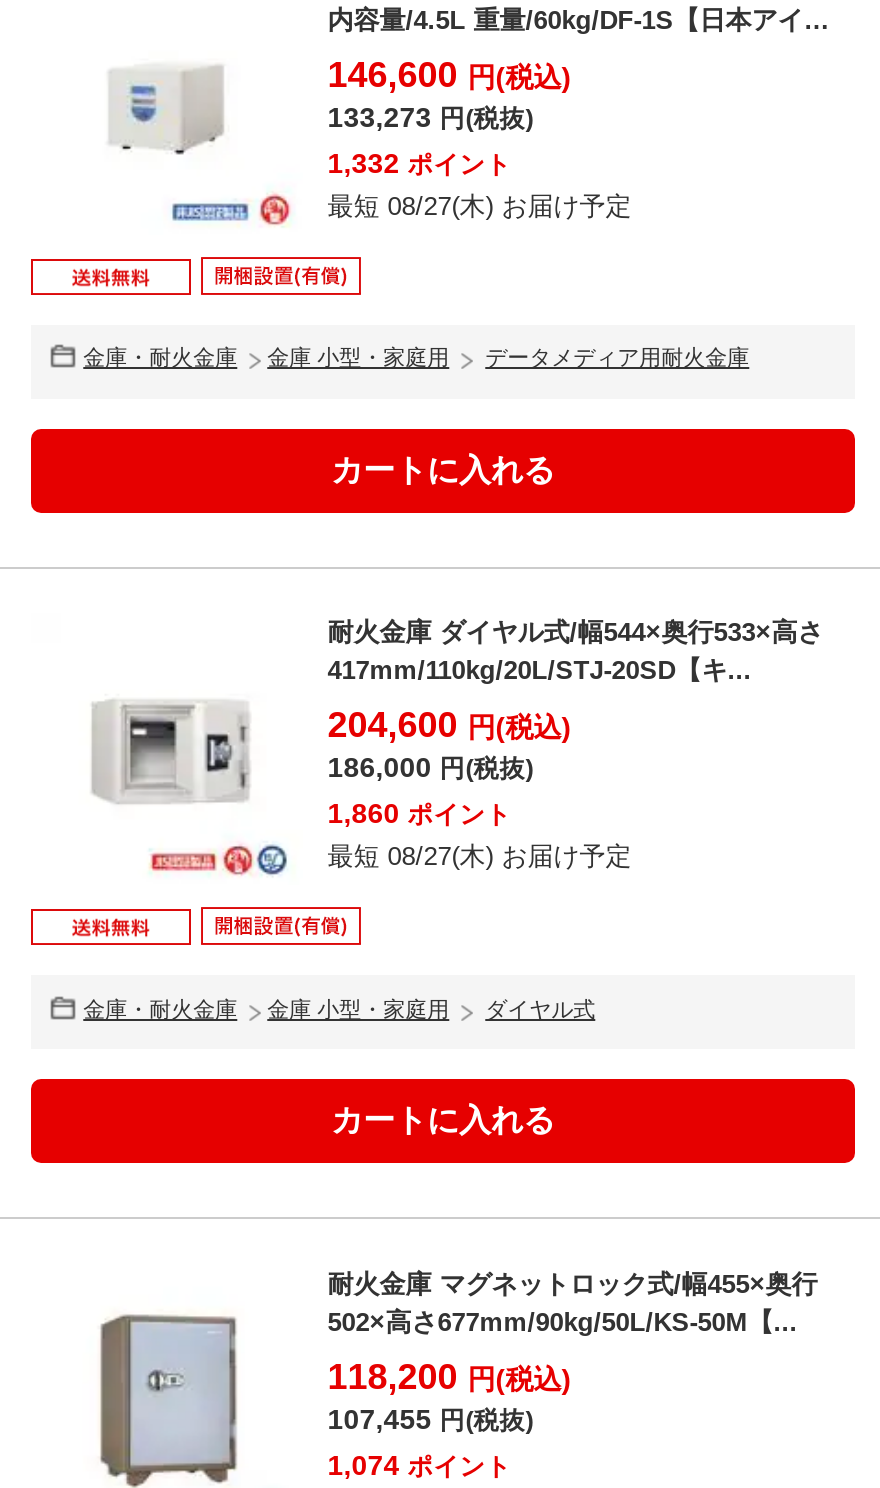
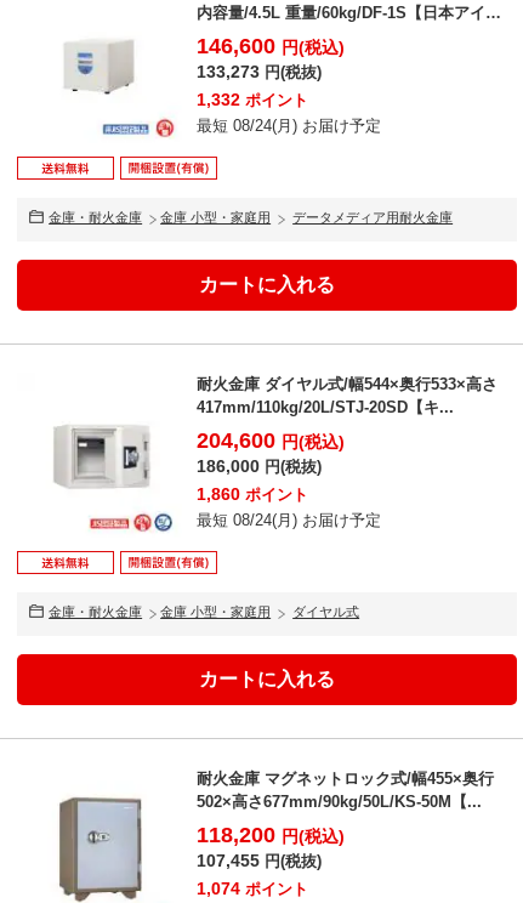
- 最短 08/27(木) お届け予定
+ 最短 08/24(月) お届け予定

- 最短 08/27(木) お届け予定
+ 最短 08/24(月) お届け予定
